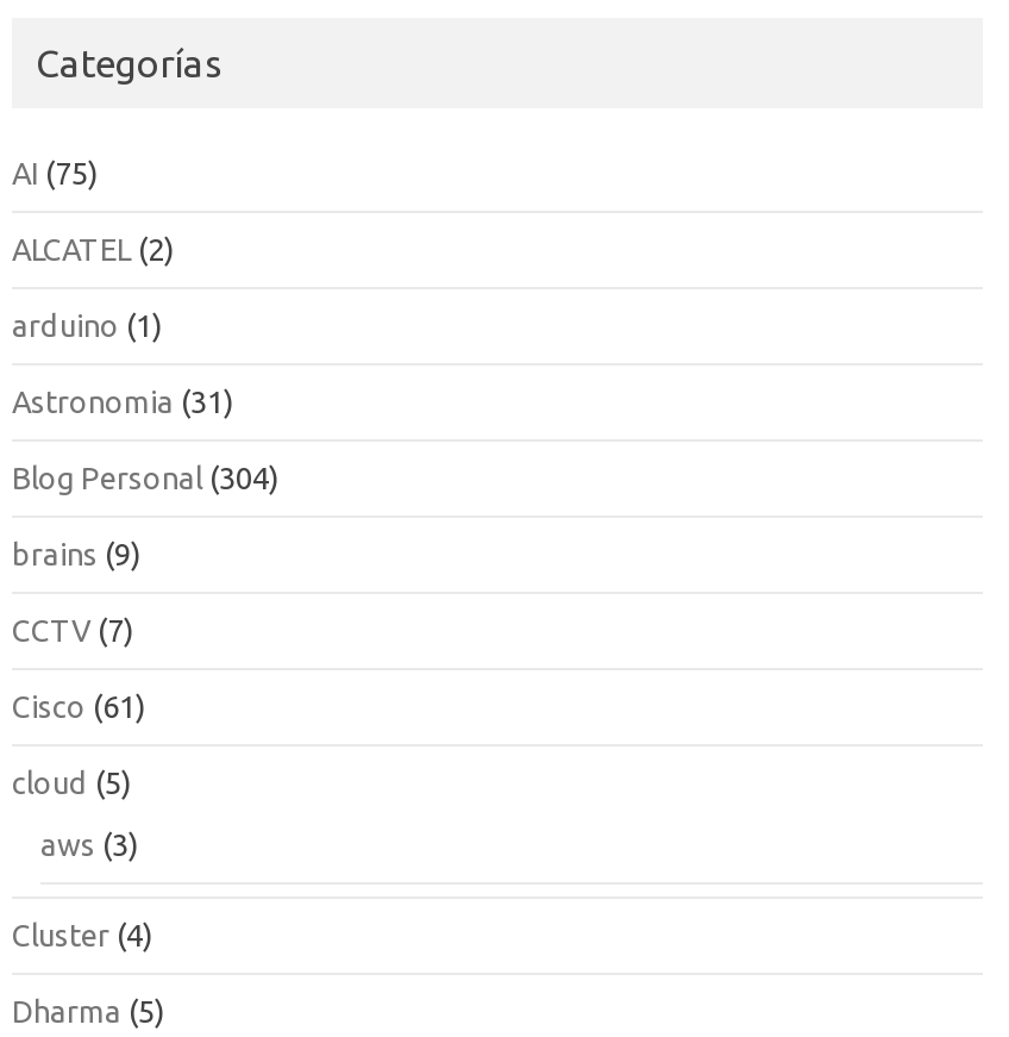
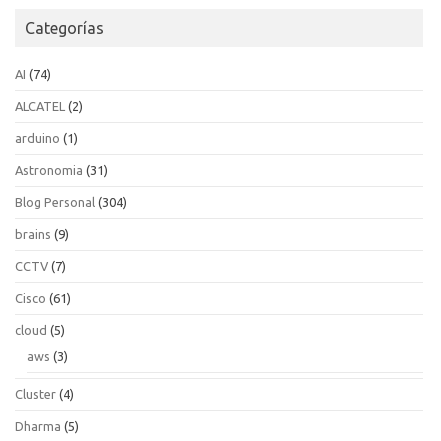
- AI (75)
+ AI (74)
